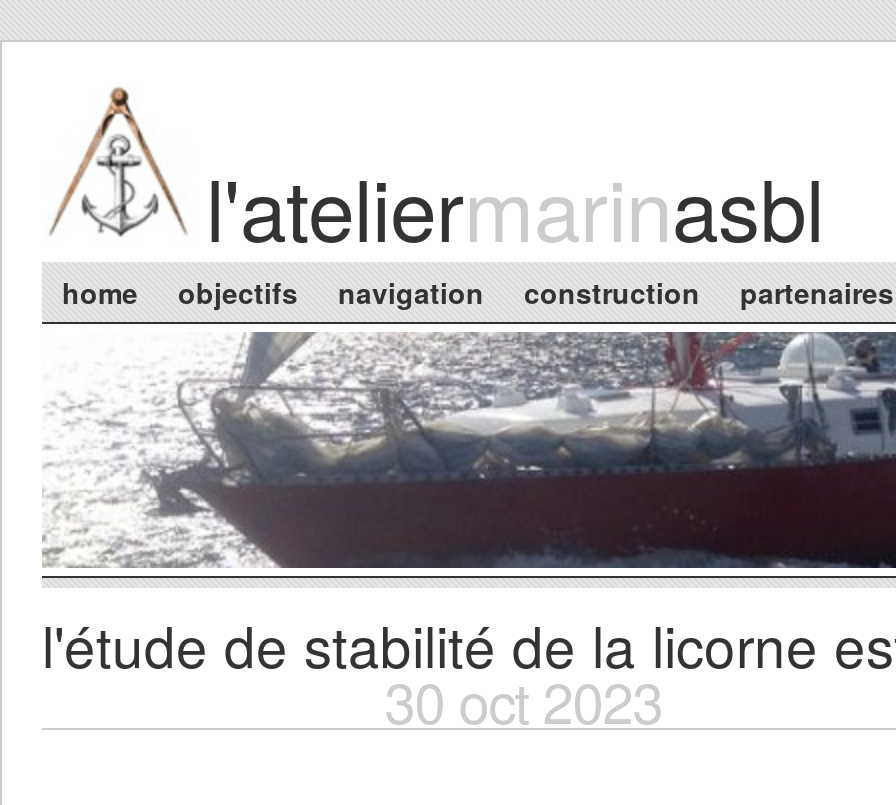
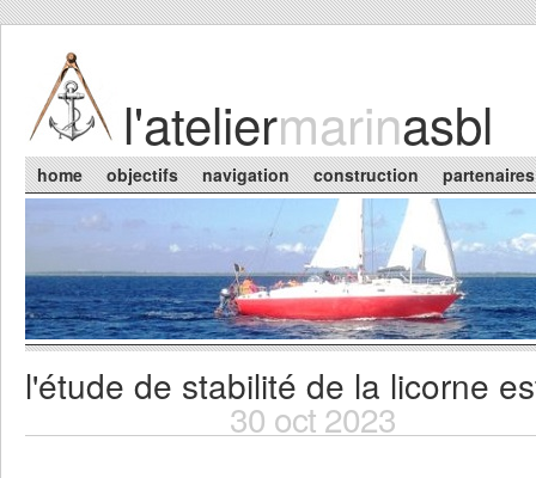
- [image]
+ [image]
